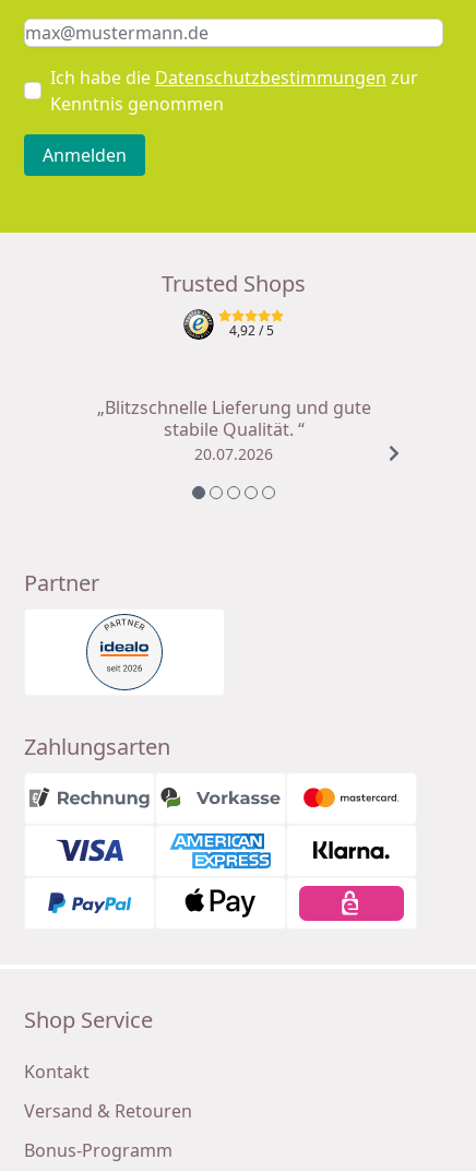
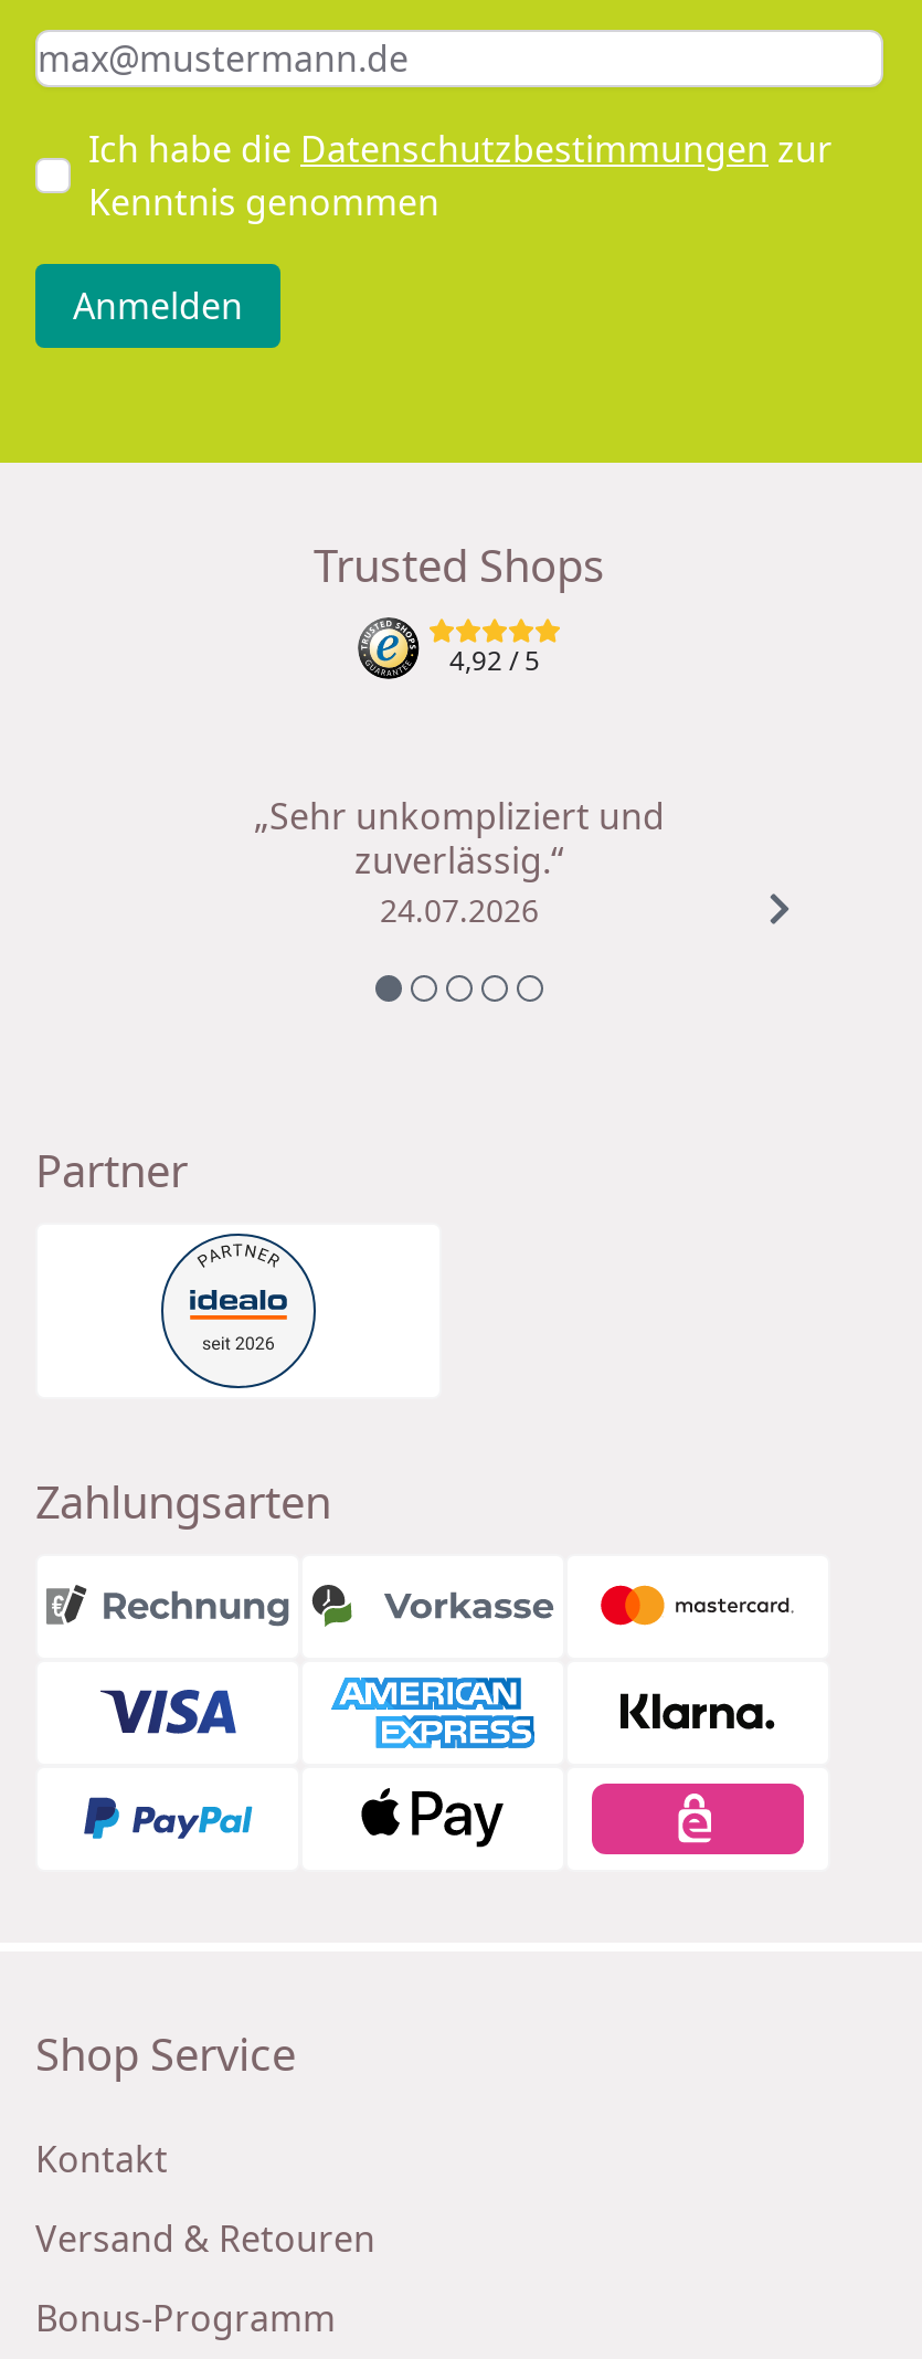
- „Blitzschnelle Lieferung und gute
- stabile Qualität. “
- 20.07.2026
+ „Sehr unkompliziert und
+ zuverlässig.“
+ 24.07.2026
